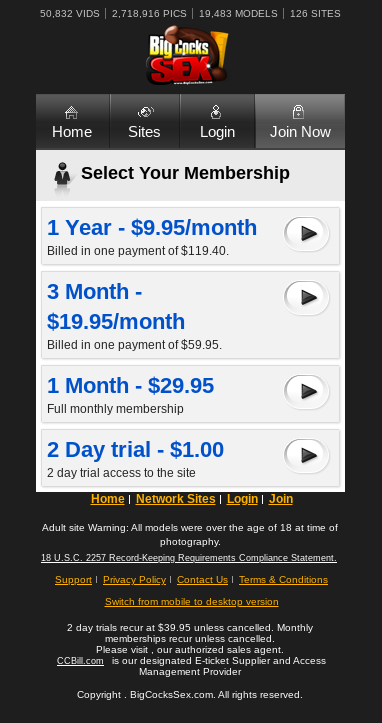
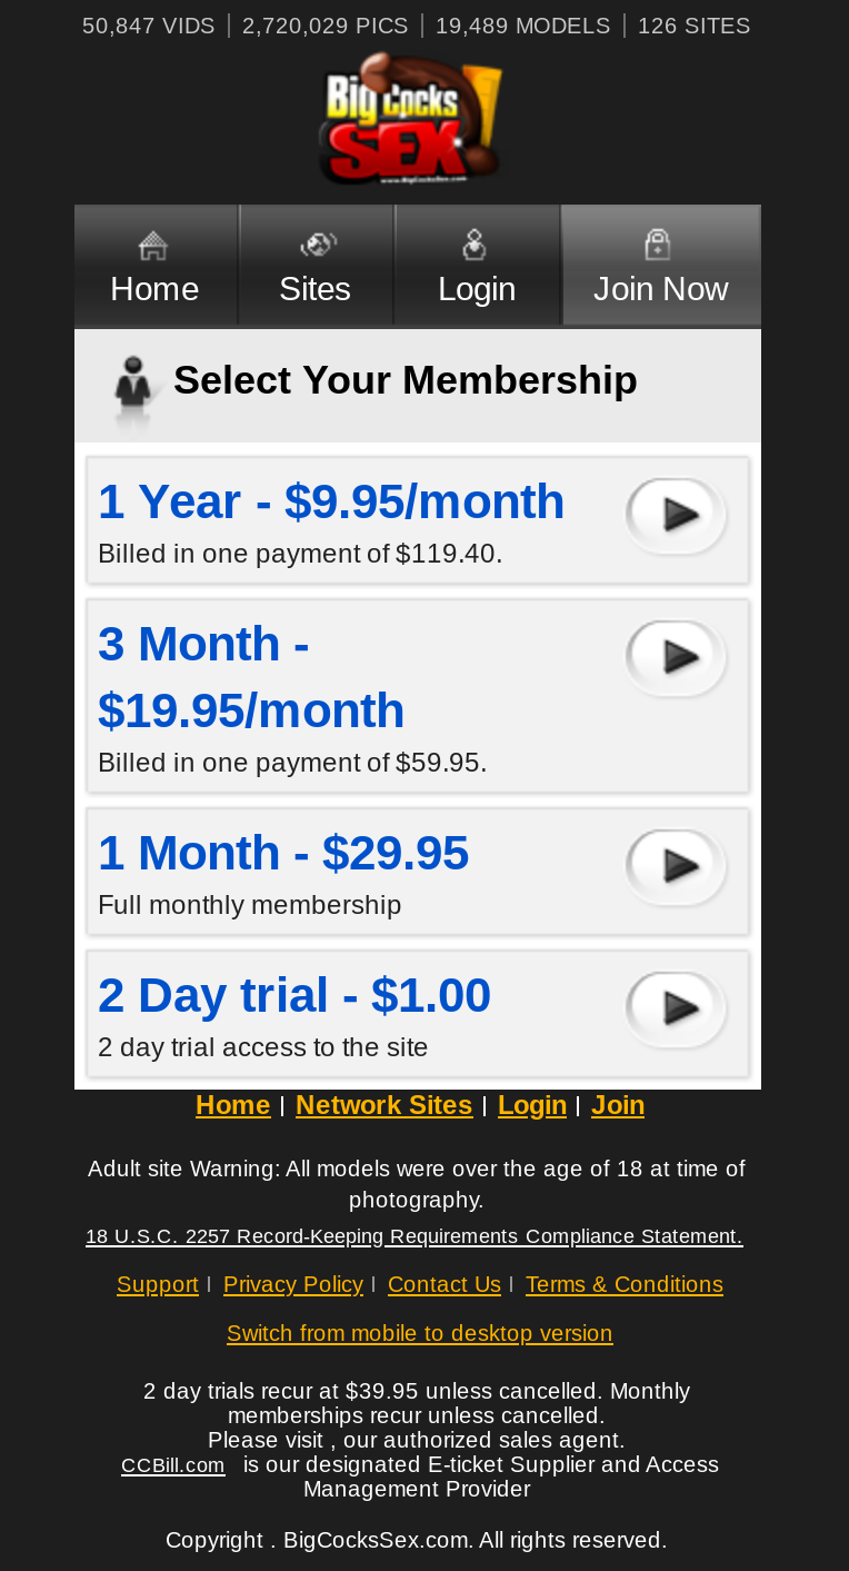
- 50,832 VIDS
+ 50,847 VIDS

- 2,718,916 PICS
+ 2,720,029 PICS

- 19,483 MODELS
+ 19,489 MODELS
